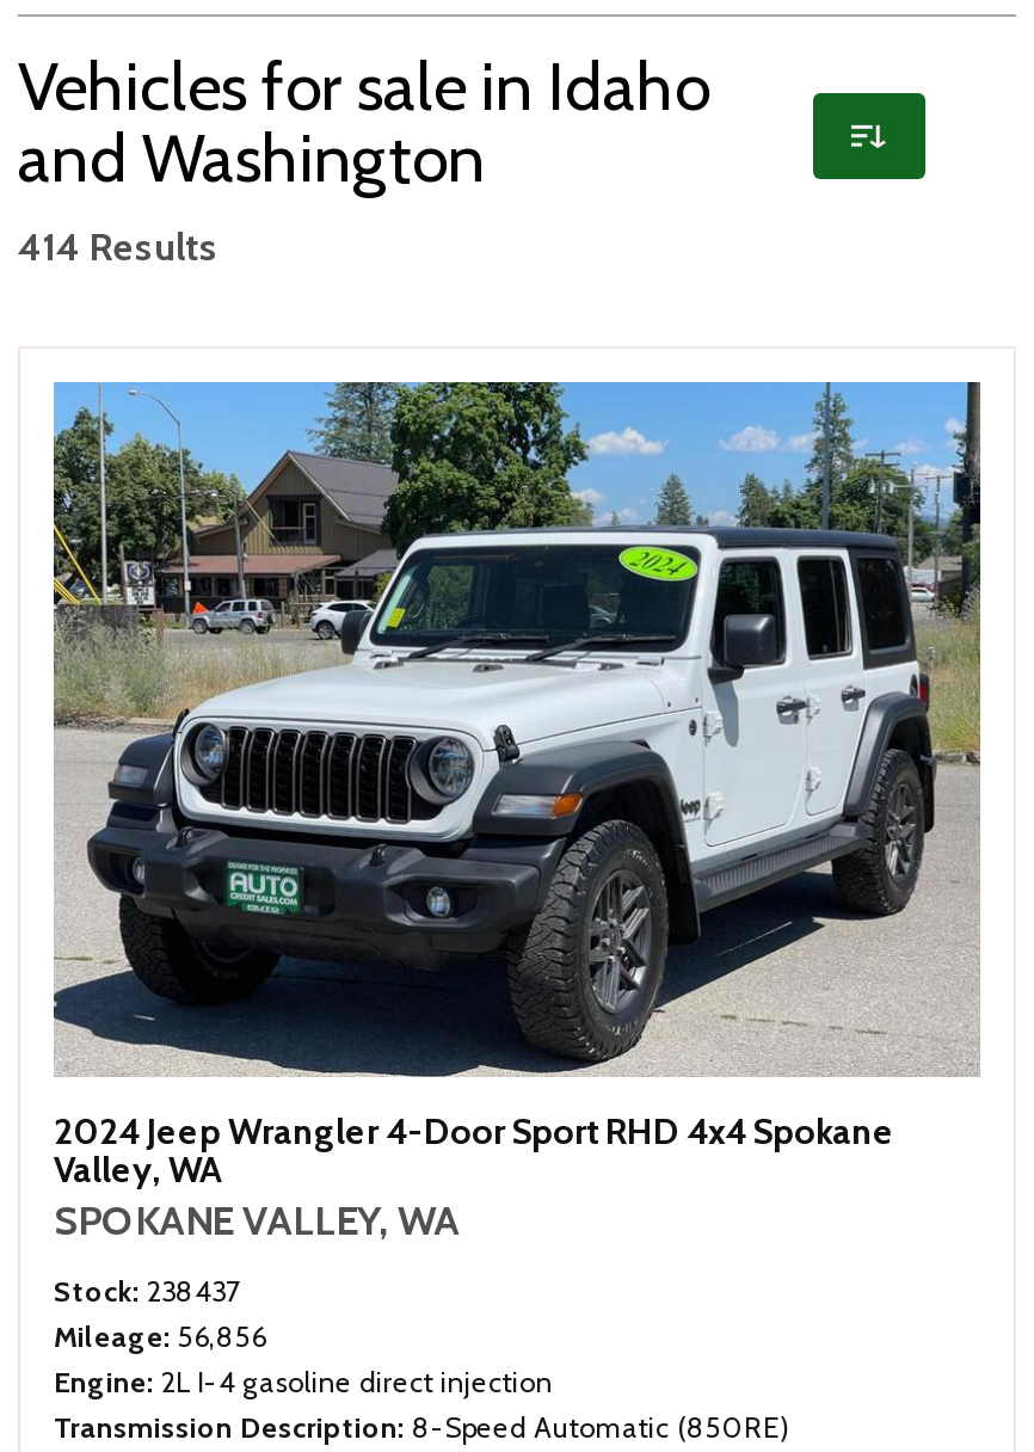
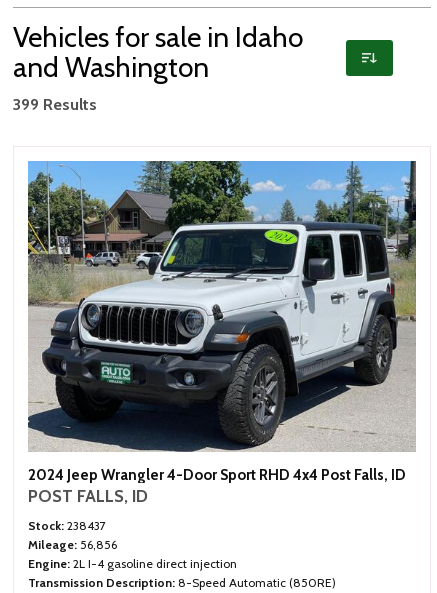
- 414 Results
+ 399 Results

- 2024 Jeep Wrangler 4-Door Sport RHD 4x4 Spokane
- Valley, WA
- SPOKANE VALLEY, WA
+ 2024 Jeep Wrangler 4-Door Sport RHD 4x4 Post Falls, ID
+ POST FALLS, ID
